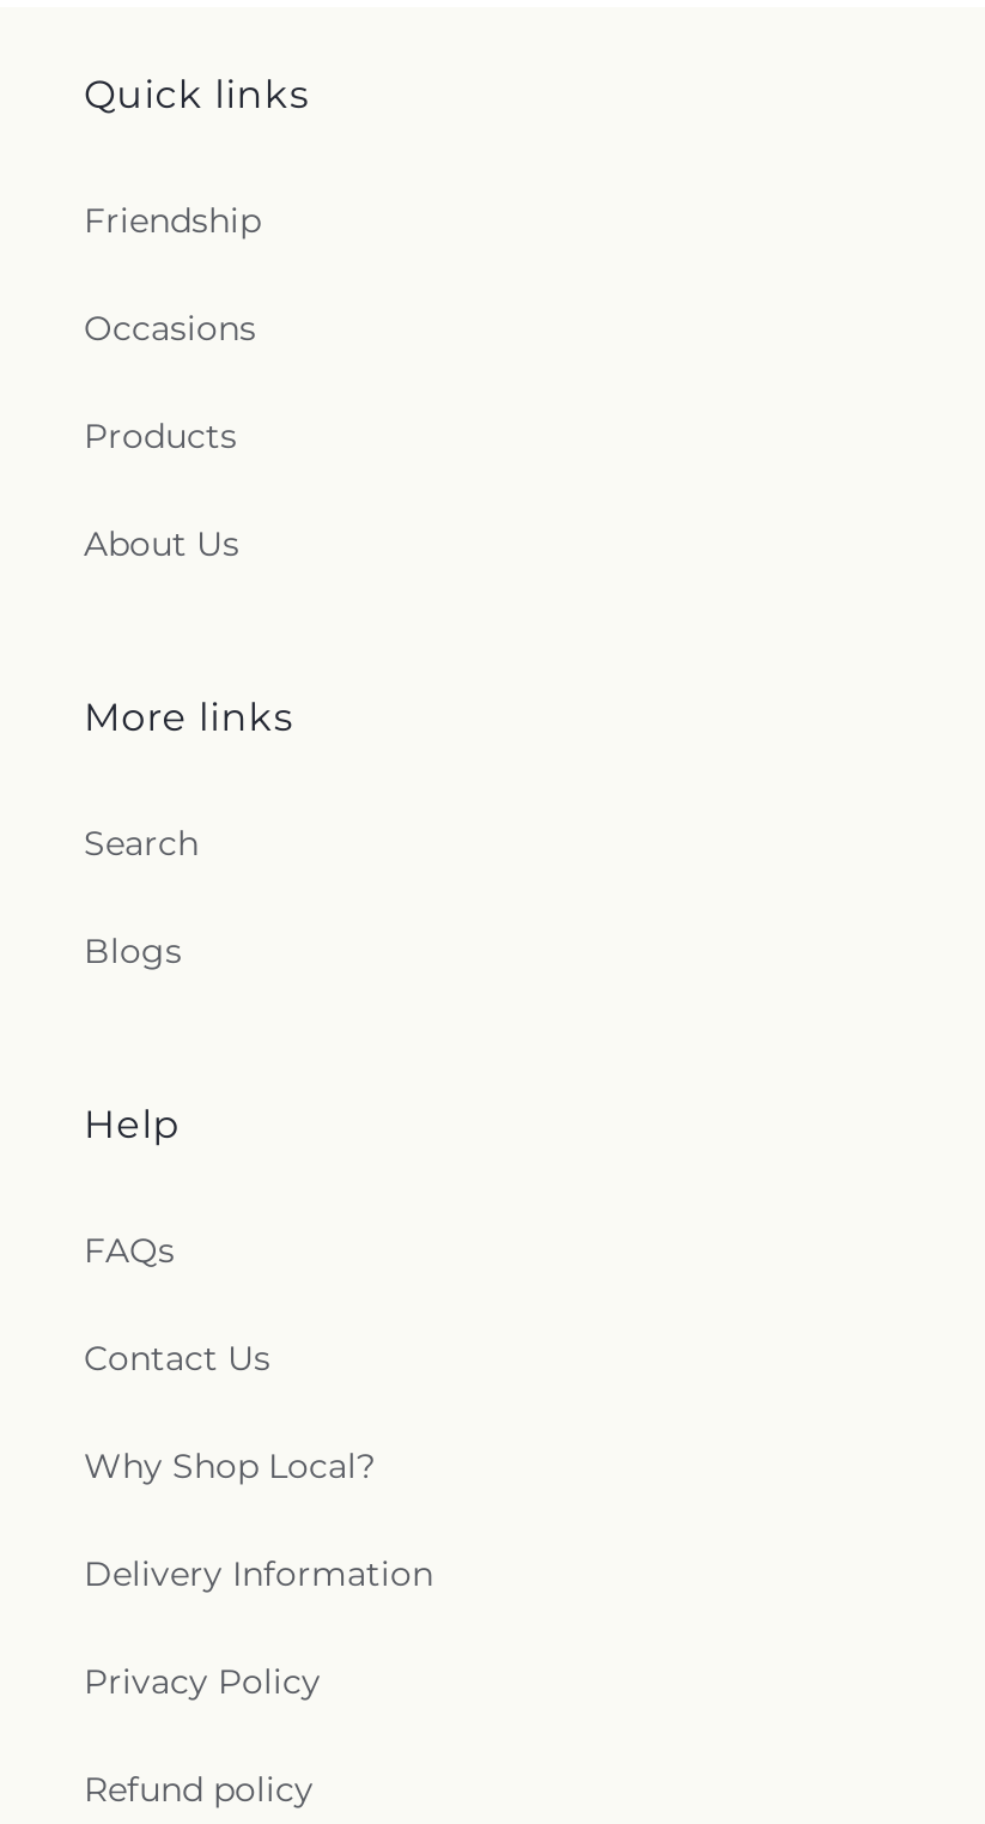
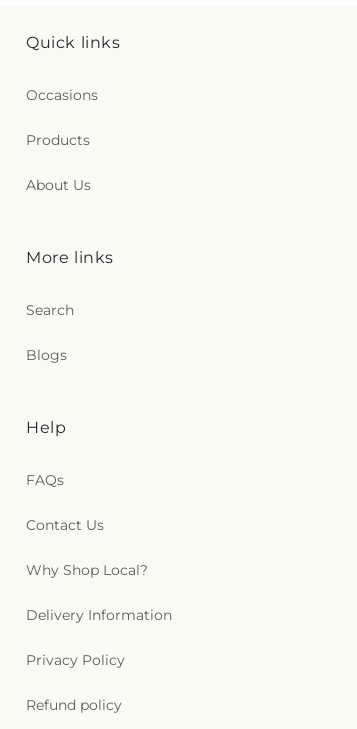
- Friendship
